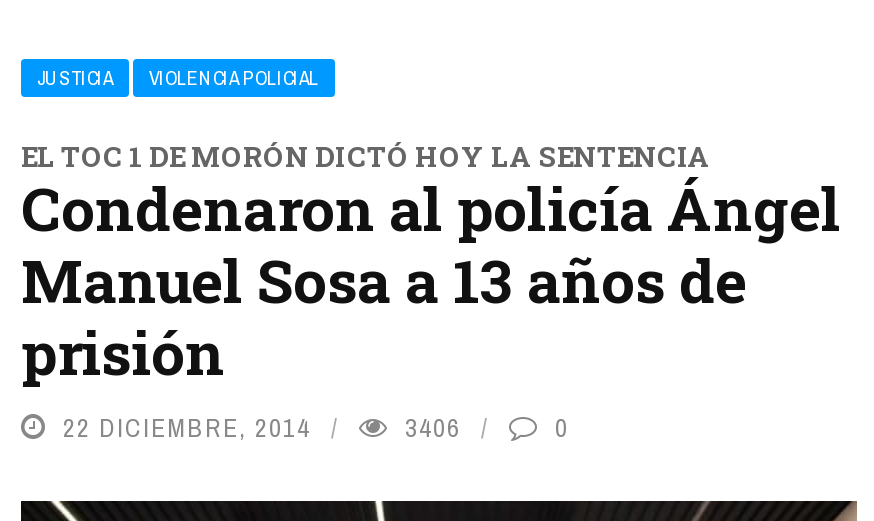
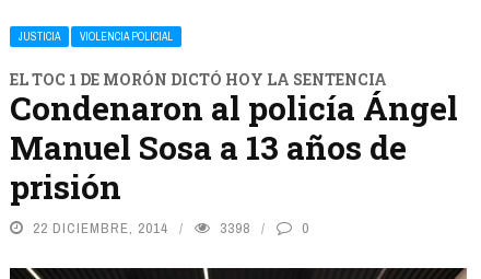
- 3406
+ 3398
